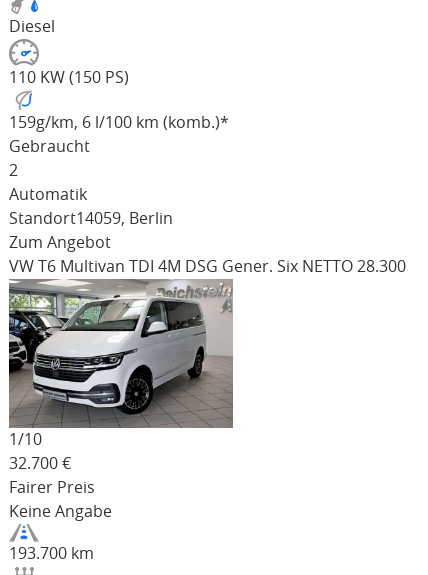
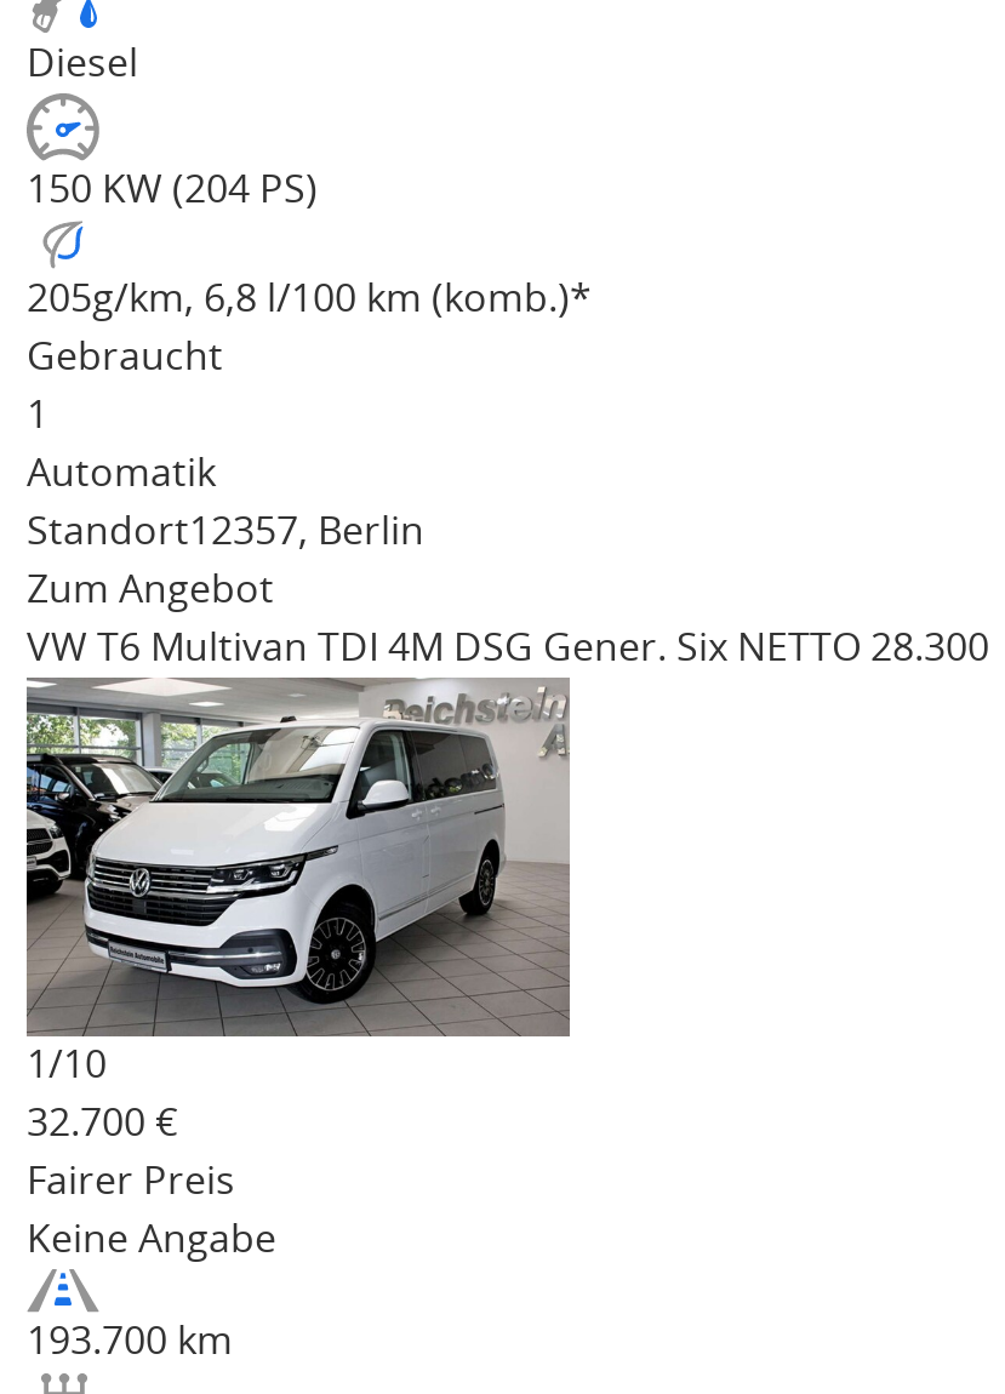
- 110 KW (150 PS)
+ 150 KW (204 PS)

- 159g/km, 6 l/100 km (komb.)*
+ 205g/km, 6,8 l/100 km (komb.)*

- 2
+ 1

- Standort14059, Berlin
+ Standort12357, Berlin
